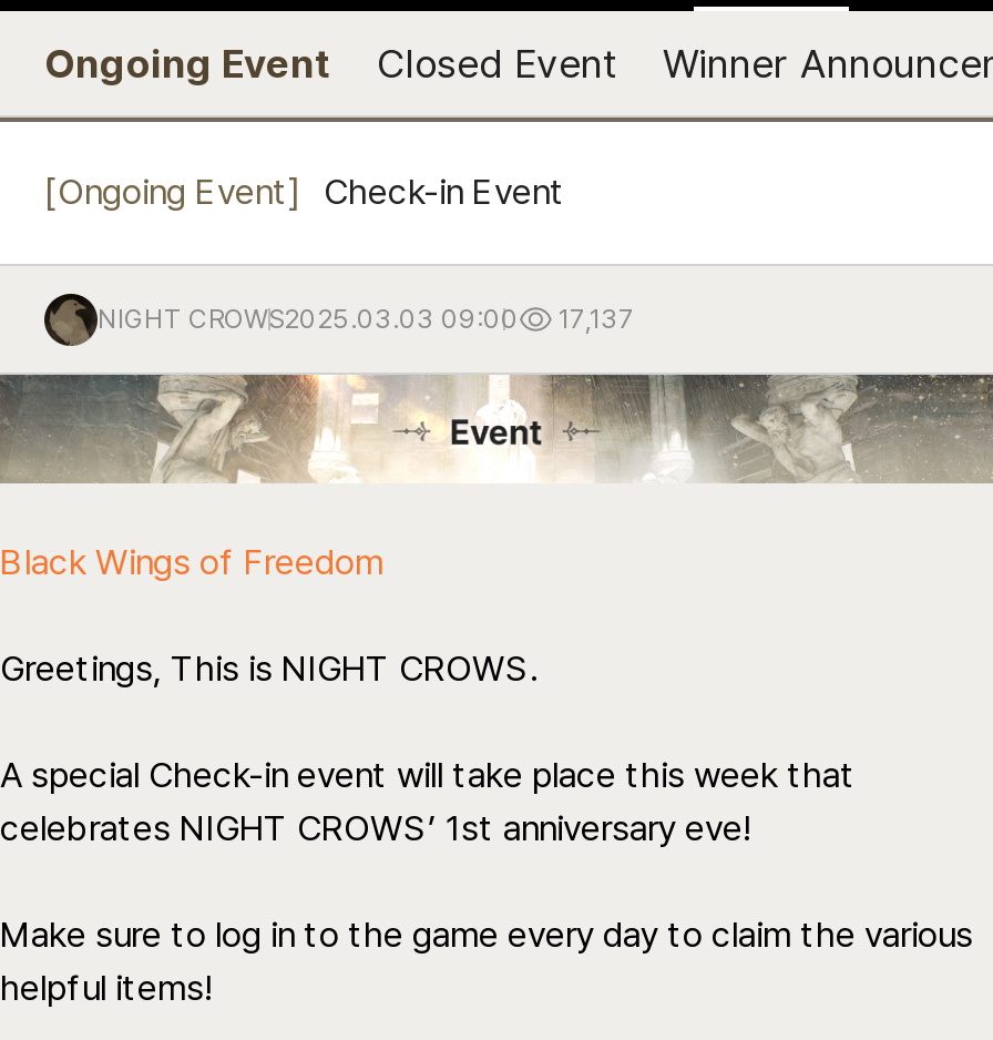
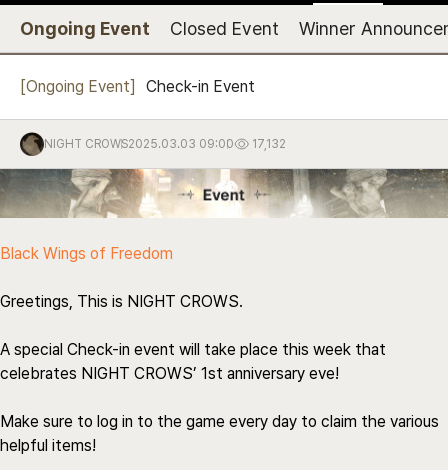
- NIGHT CROWS2025.03.03 09:00 17,137
+ NIGHT CROWS2025.03.03 09:00 17,132
